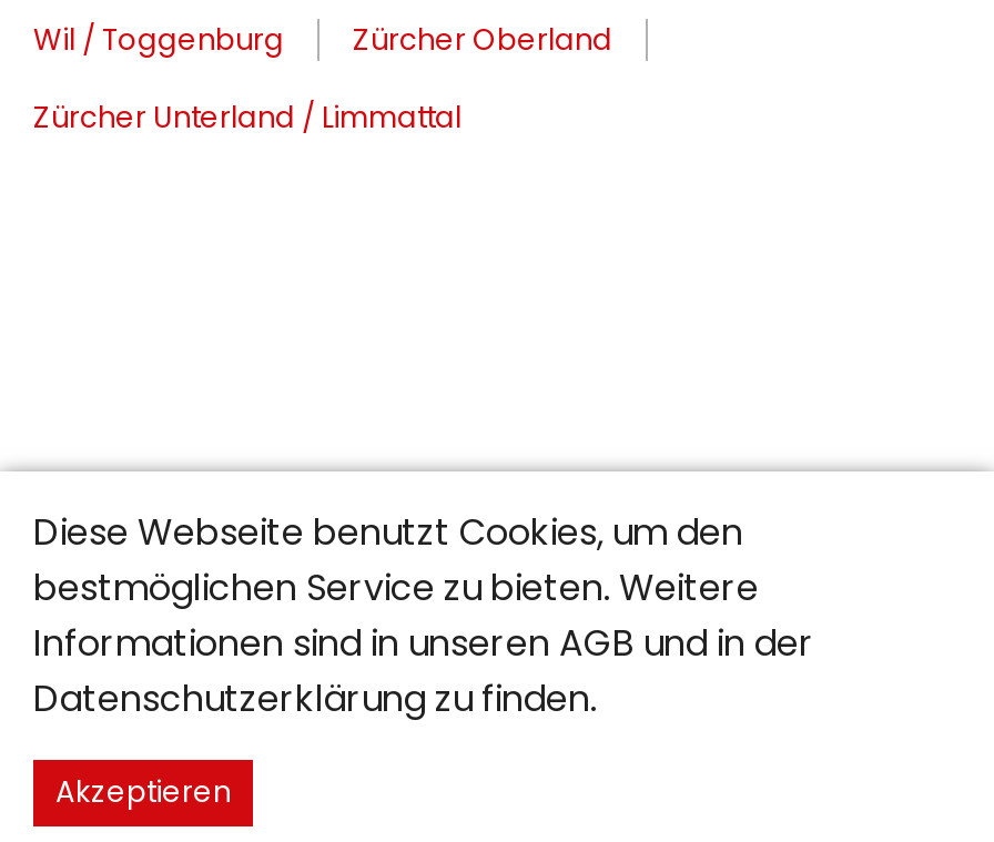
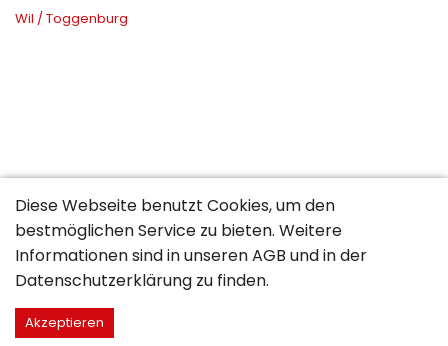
- Zürcher Oberland
- Zürcher Unterland / Limmattal
